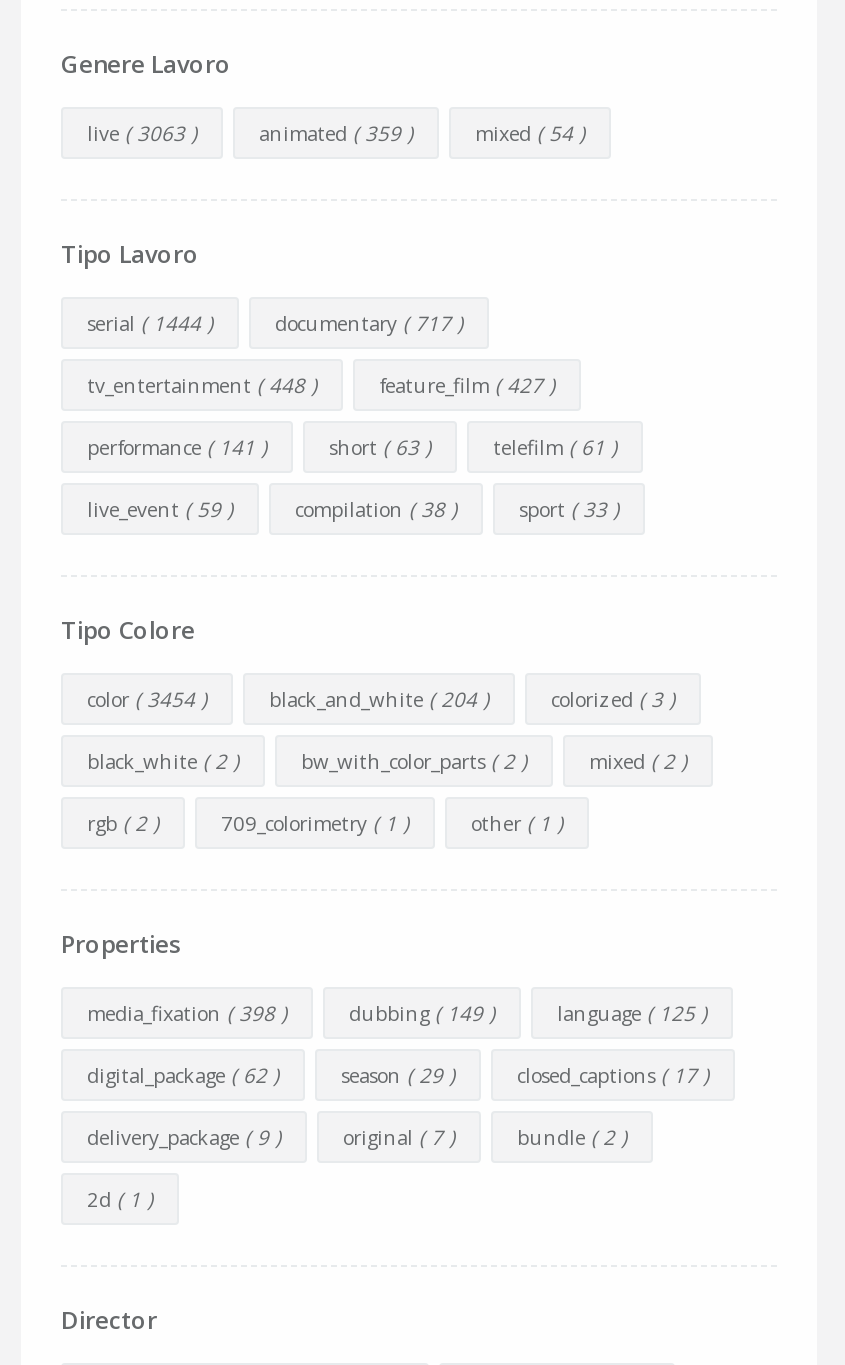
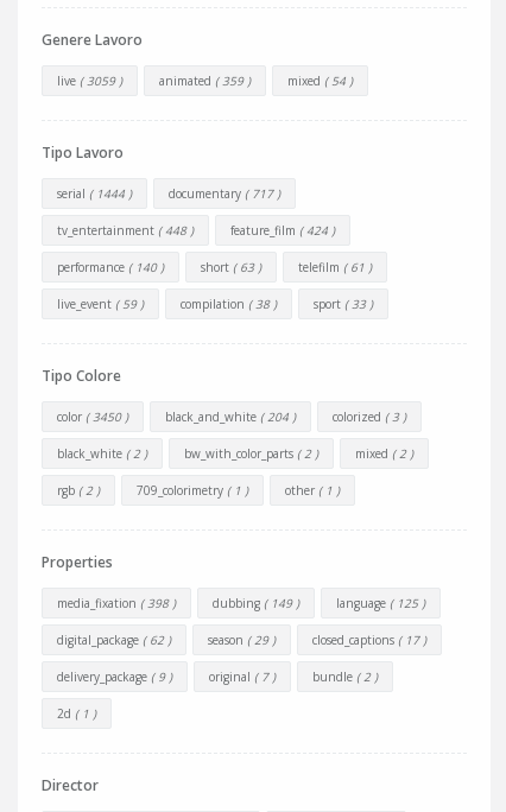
- live ( 3063 )
+ live ( 3059 )

- feature_film ( 427 )
+ feature_film ( 424 )

- performance ( 141 )
+ performance ( 140 )

- color ( 3454 )
+ color ( 3450 )
